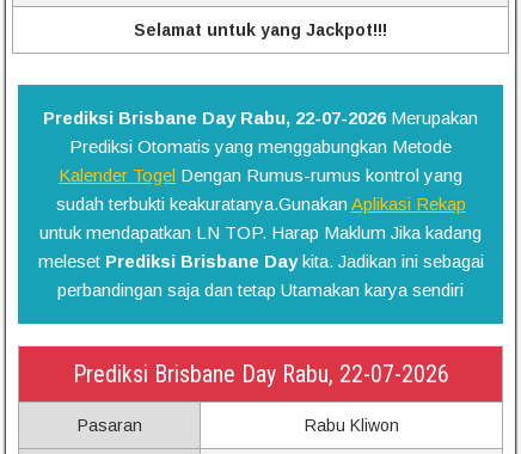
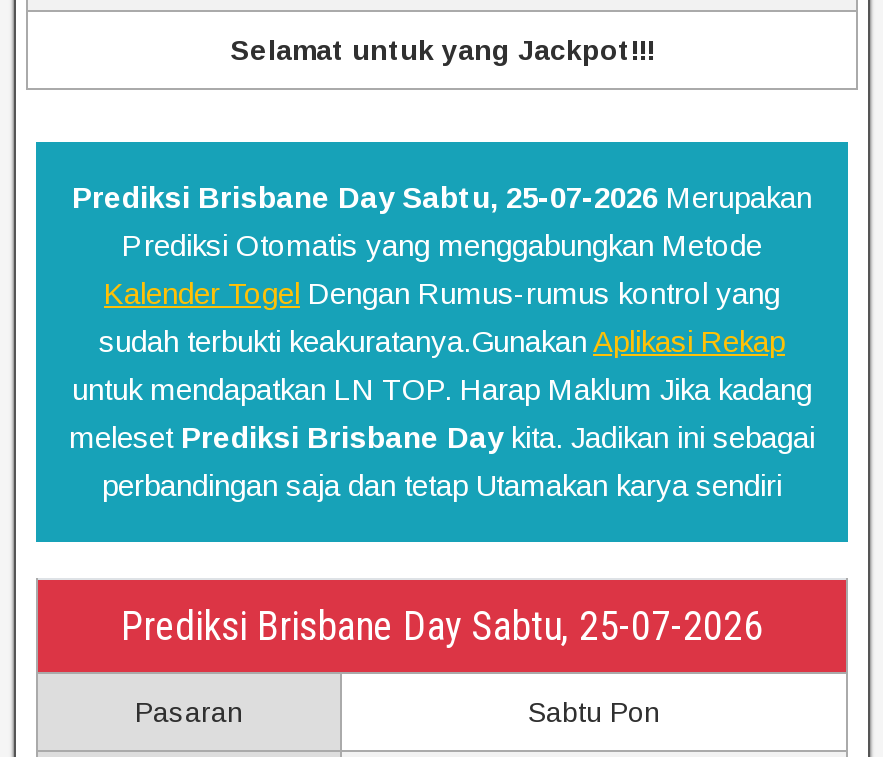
- Prediksi Brisbane Day Rabu, 22-07-2026 Merupakan
+ Prediksi Brisbane Day Sabtu, 25-07-2026 Merupakan

- Prediksi Brisbane Day Rabu, 22-07-2026
+ Prediksi Brisbane Day Sabtu, 25-07-2026

- Rabu Kliwon
+ Sabtu Pon
